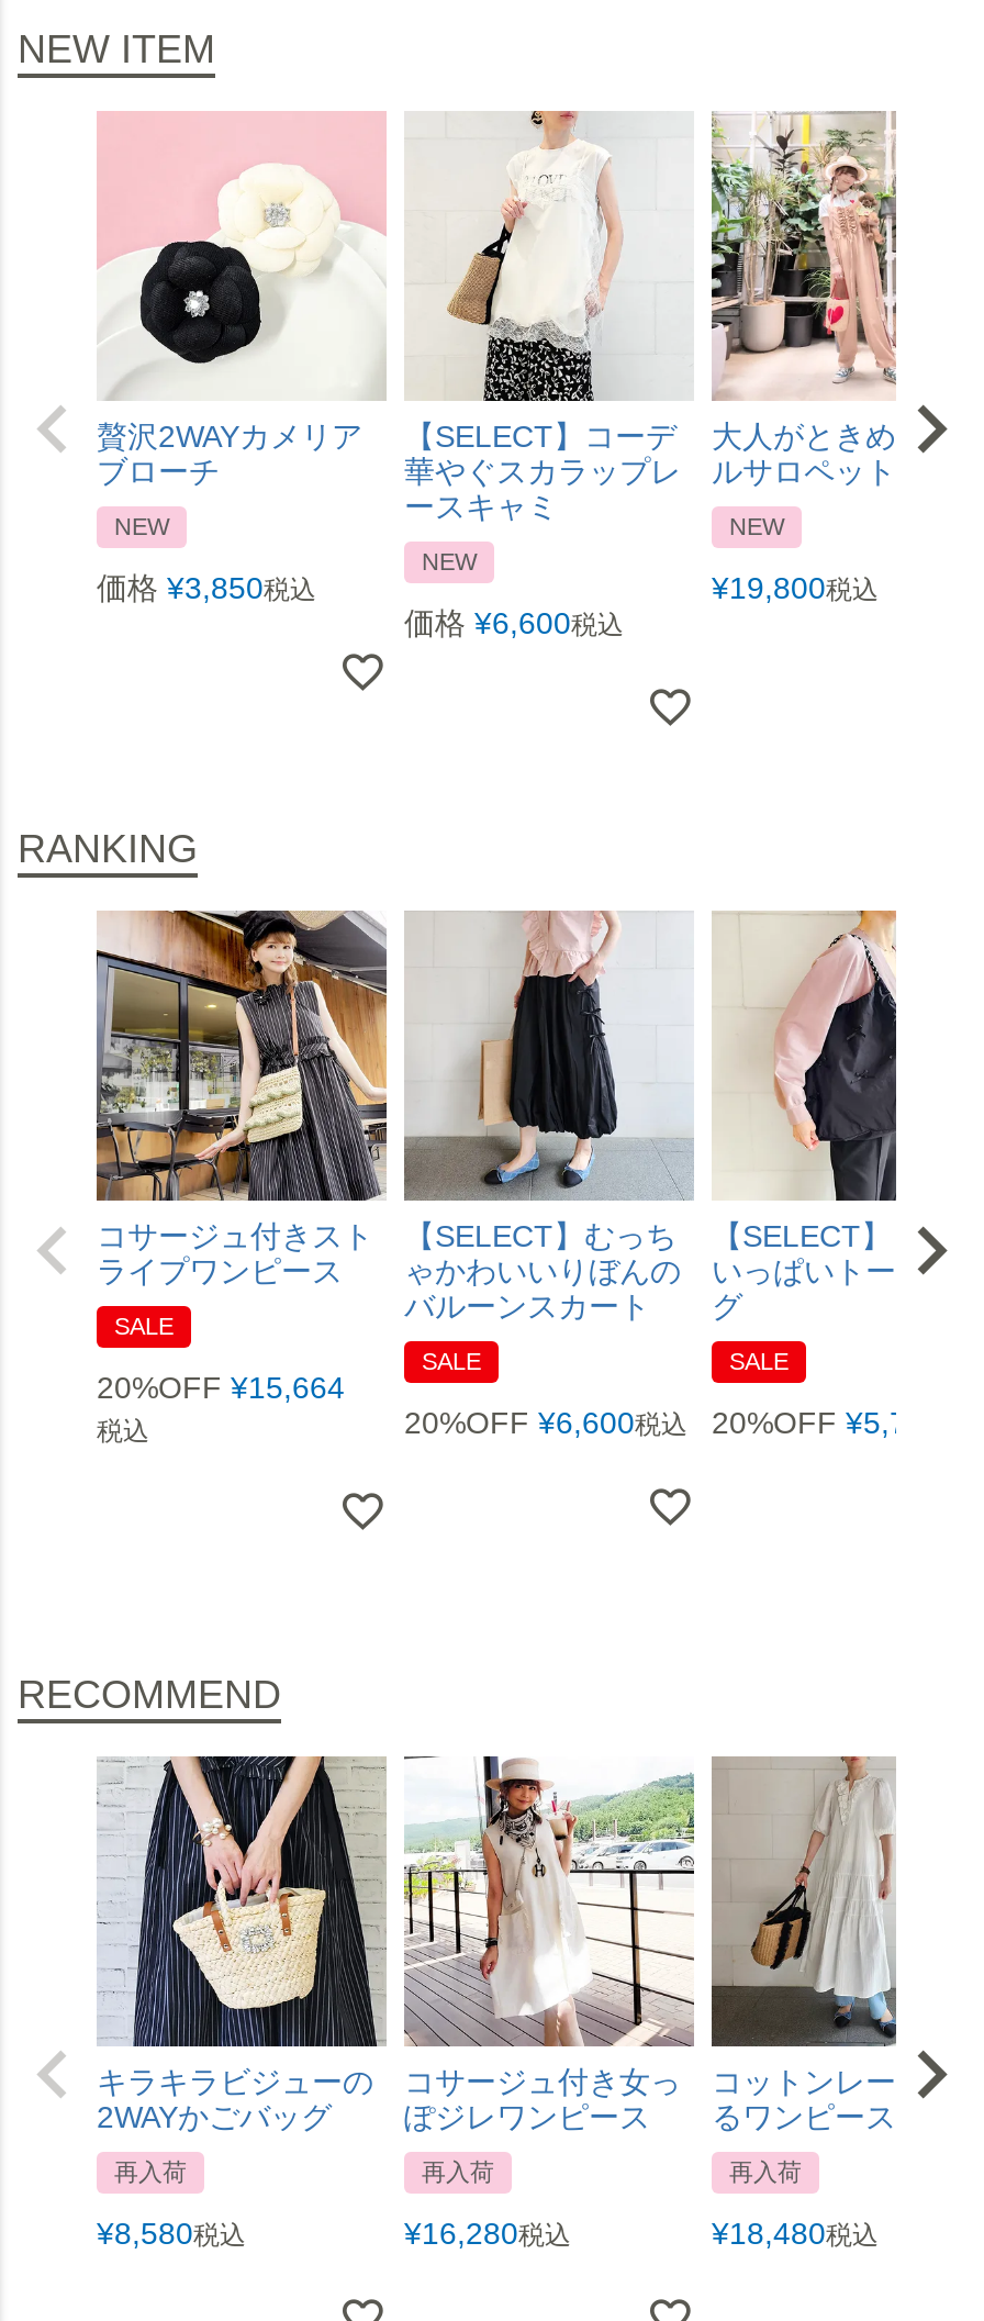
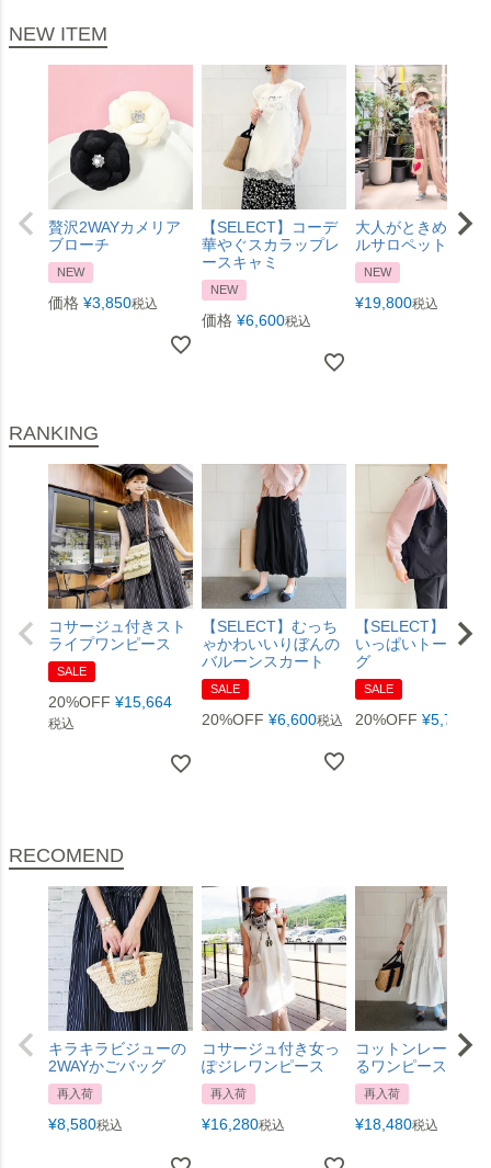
- RECOMMEND
+ RECOMEND
